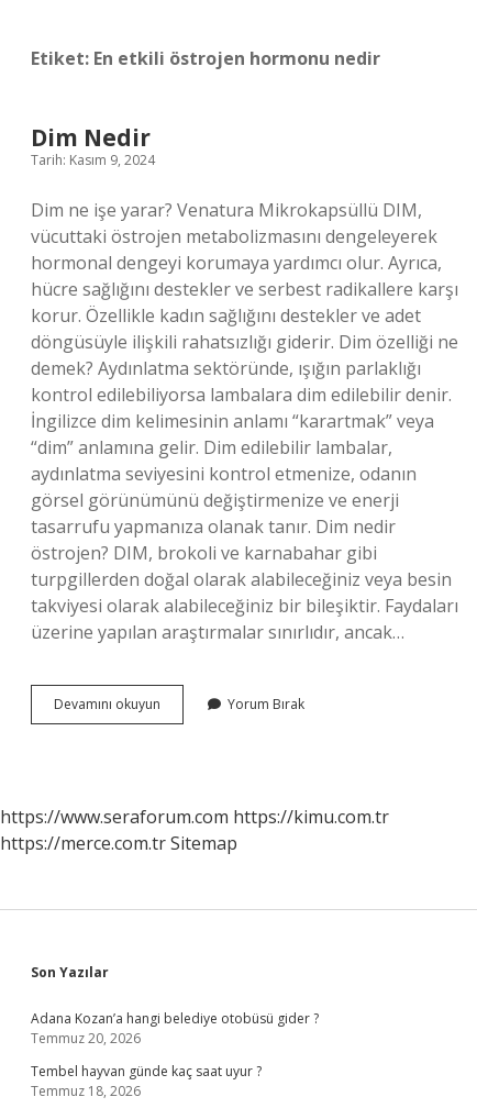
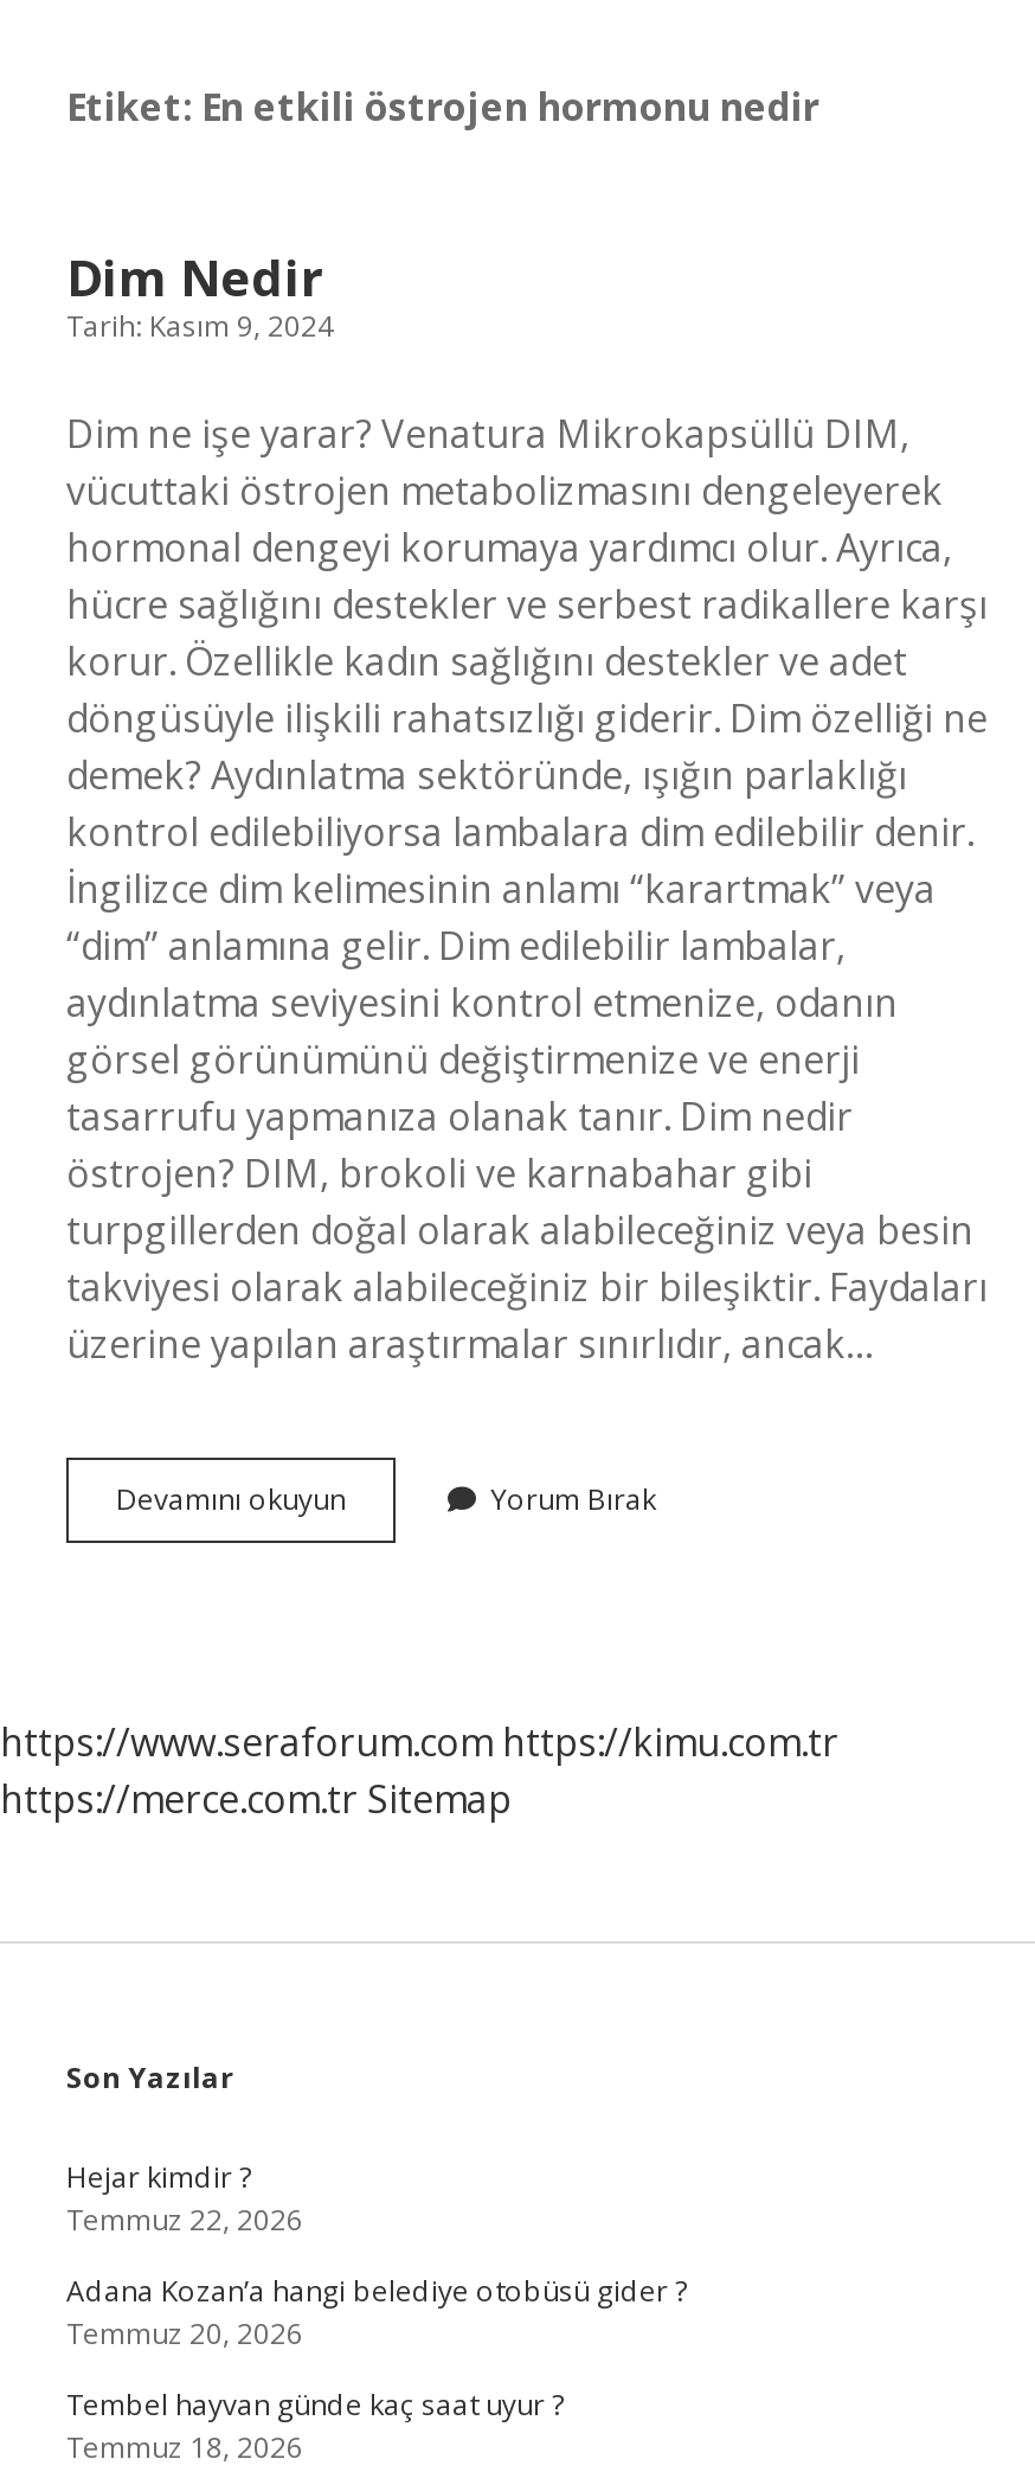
+ Hejar kimdir ?
+ Temmuz 22, 2026
